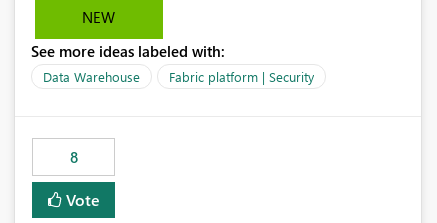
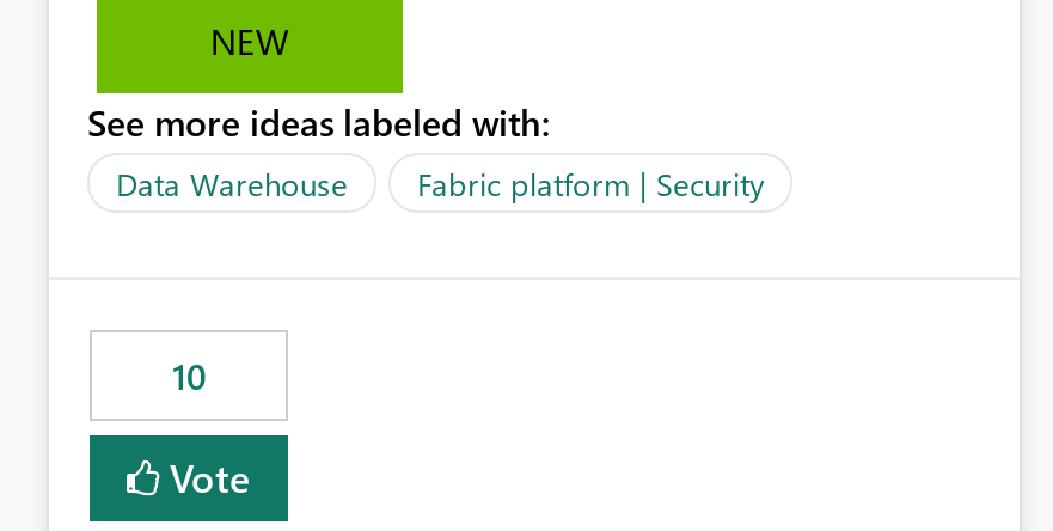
- 8
+ 10
